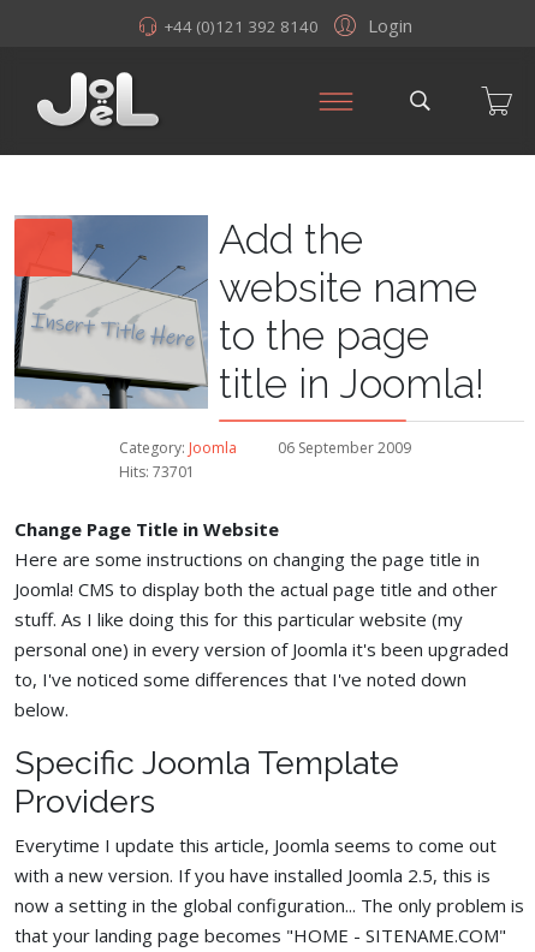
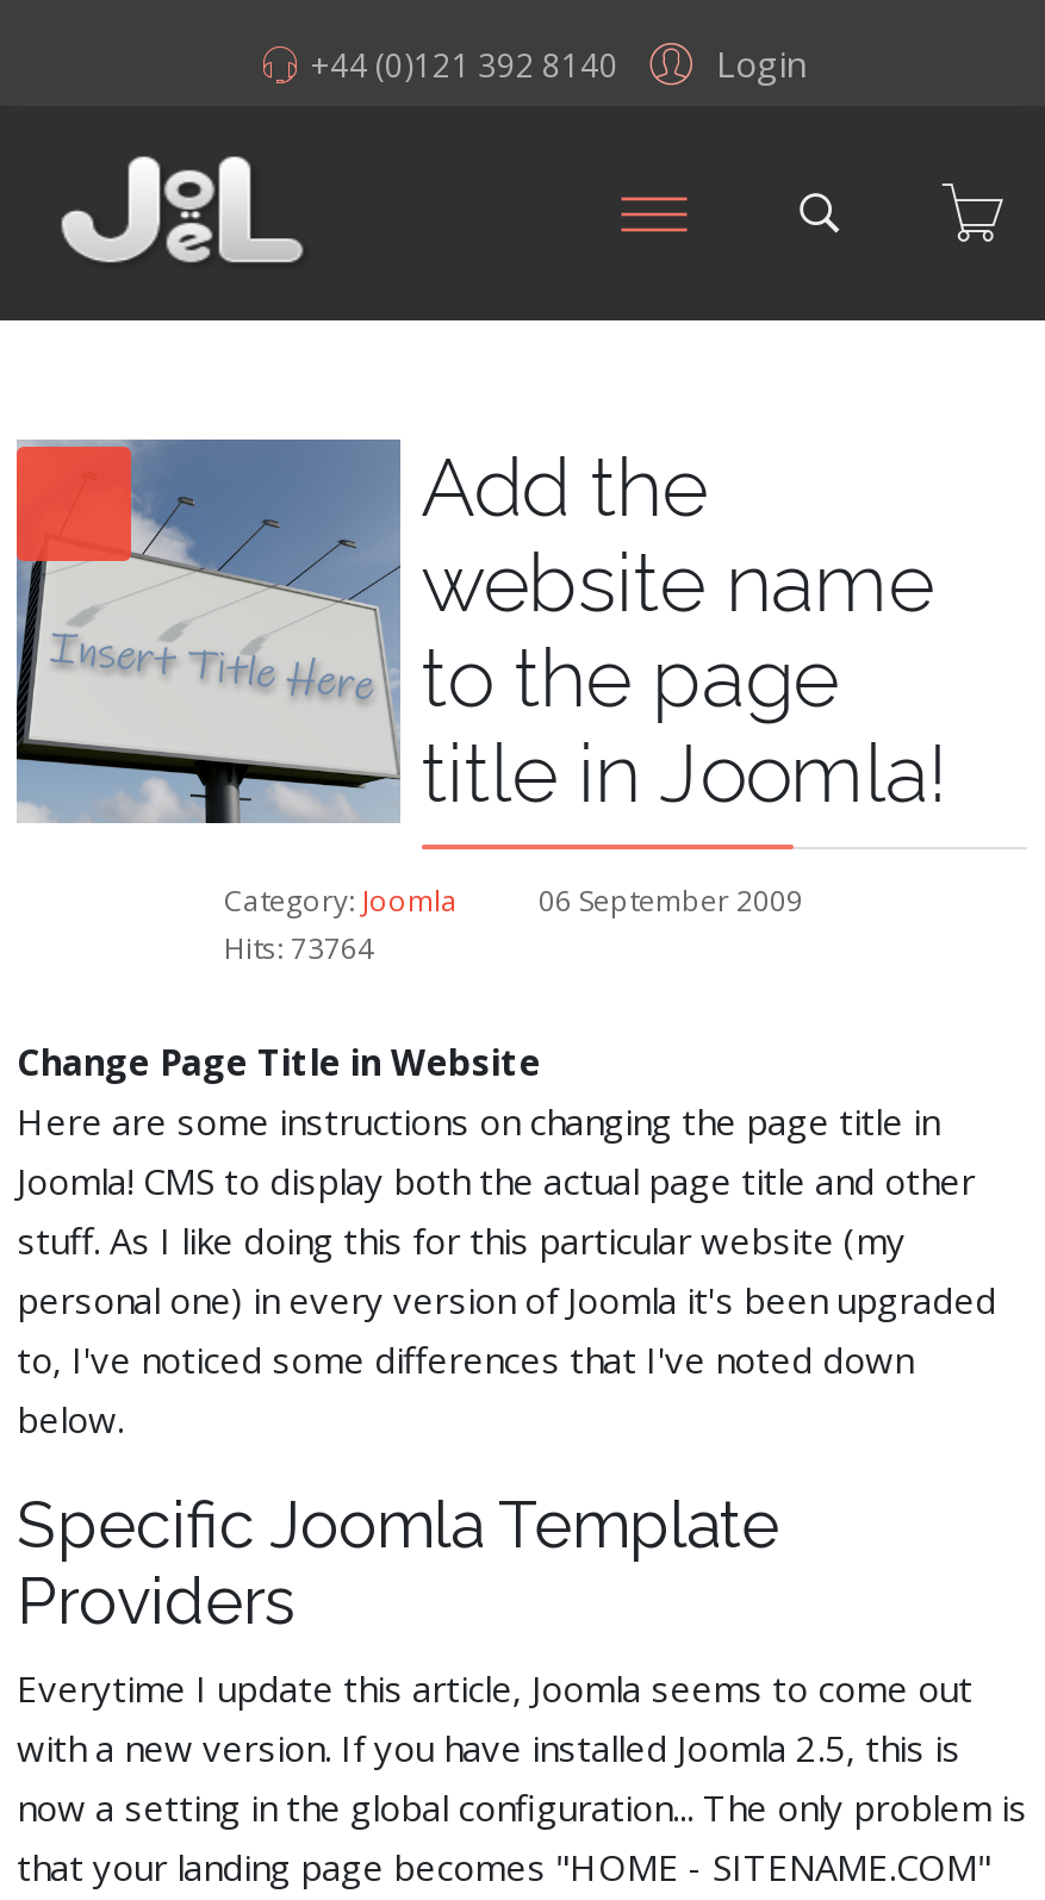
- Hits: 73701
+ Hits: 73764
